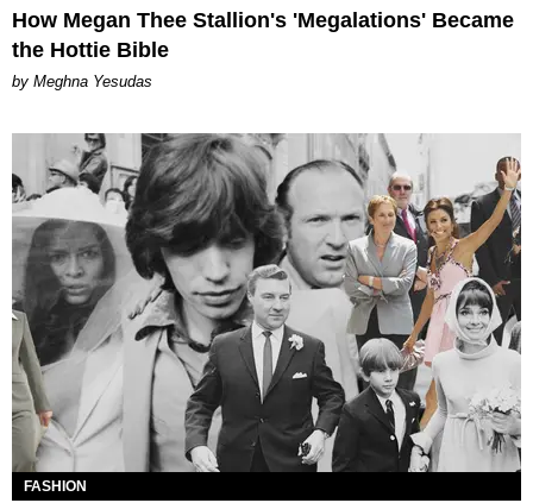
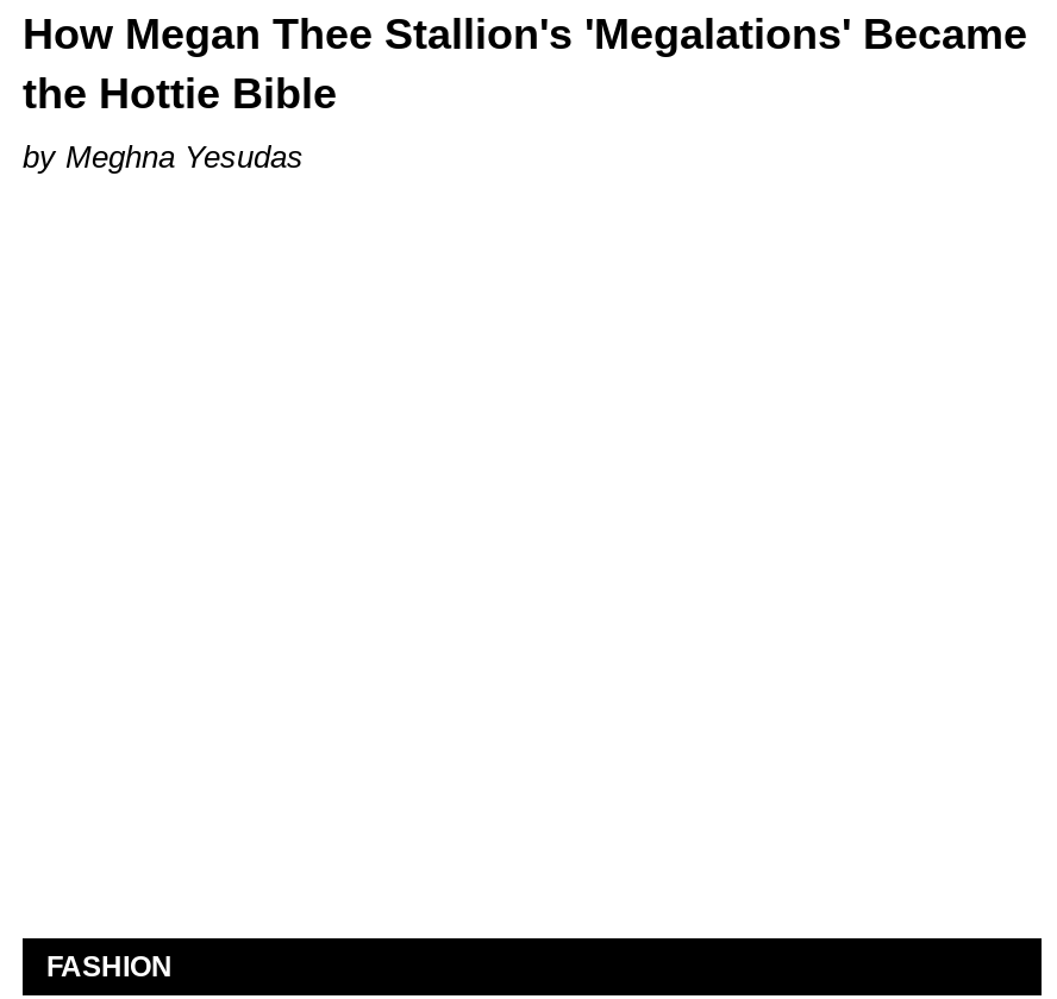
- [image]
